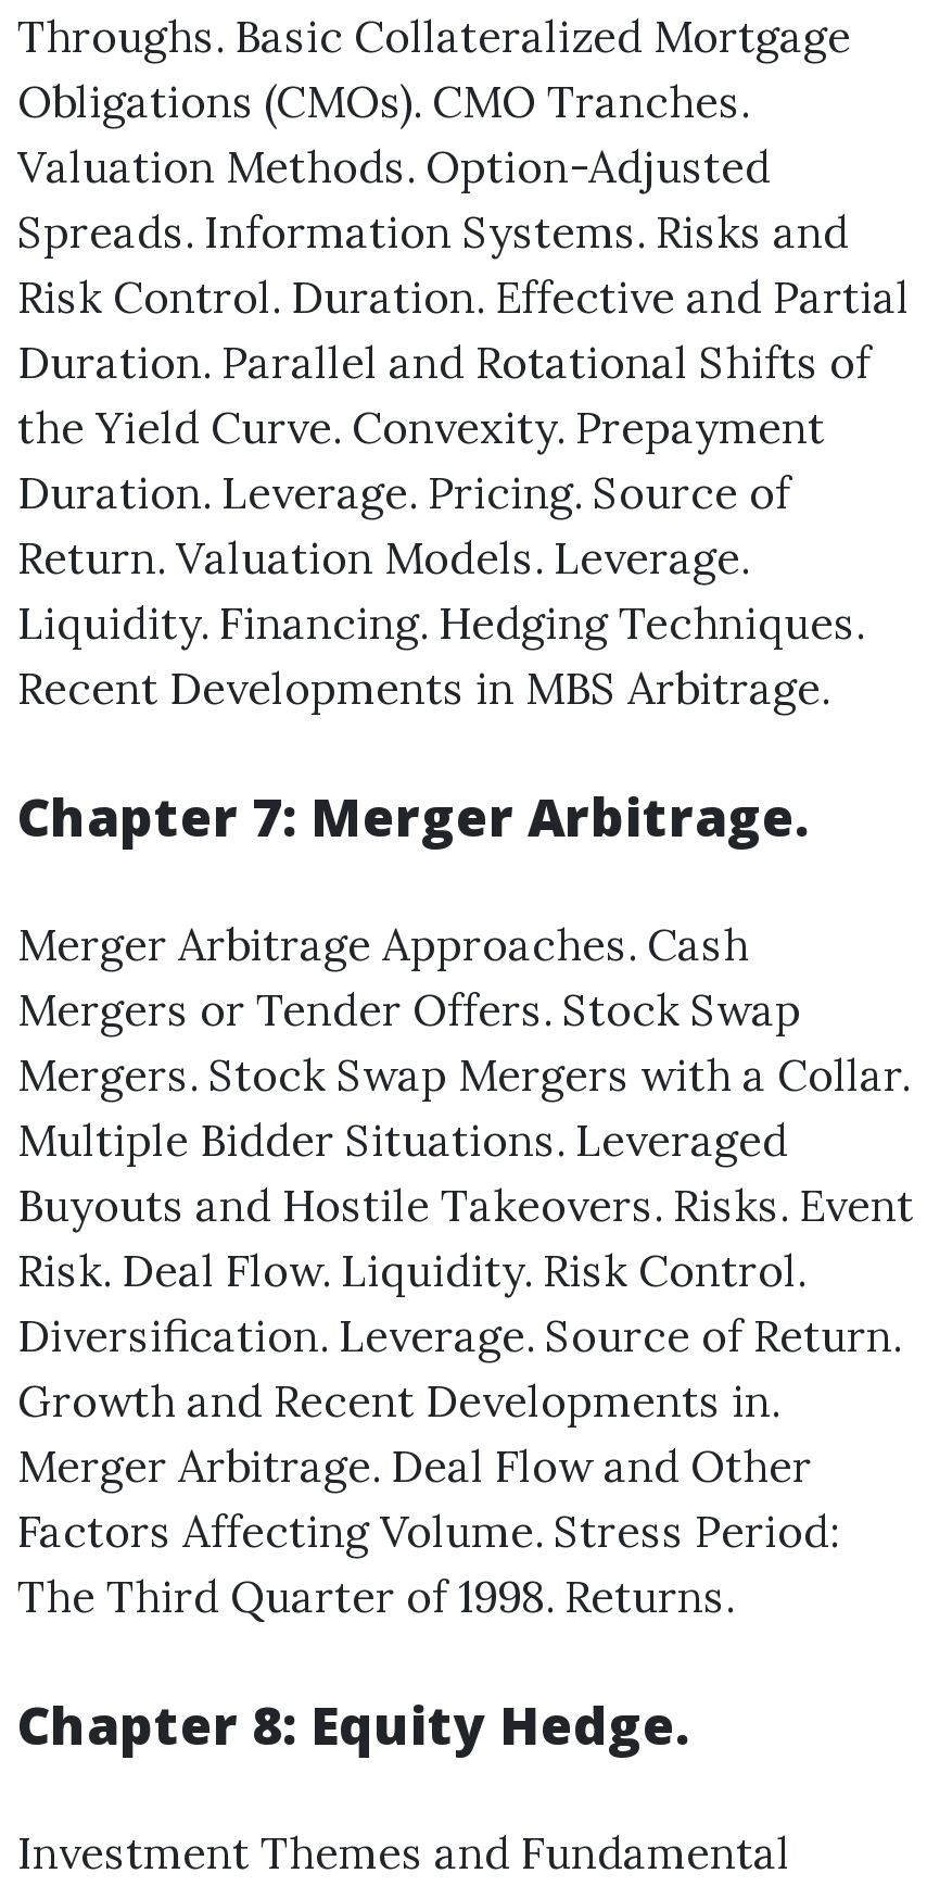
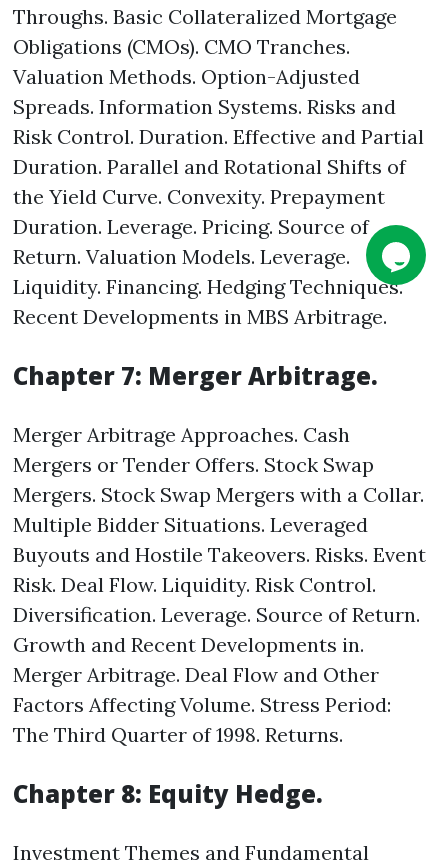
+ [image]
